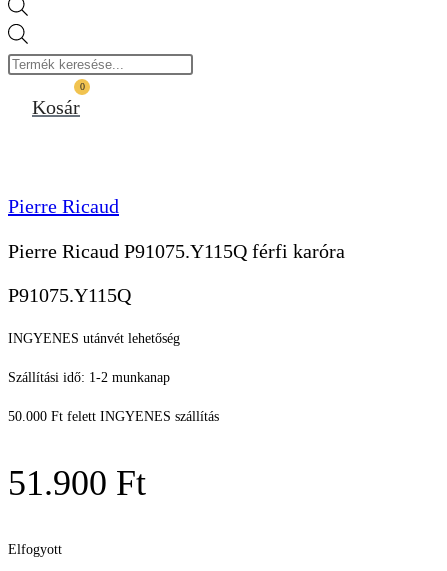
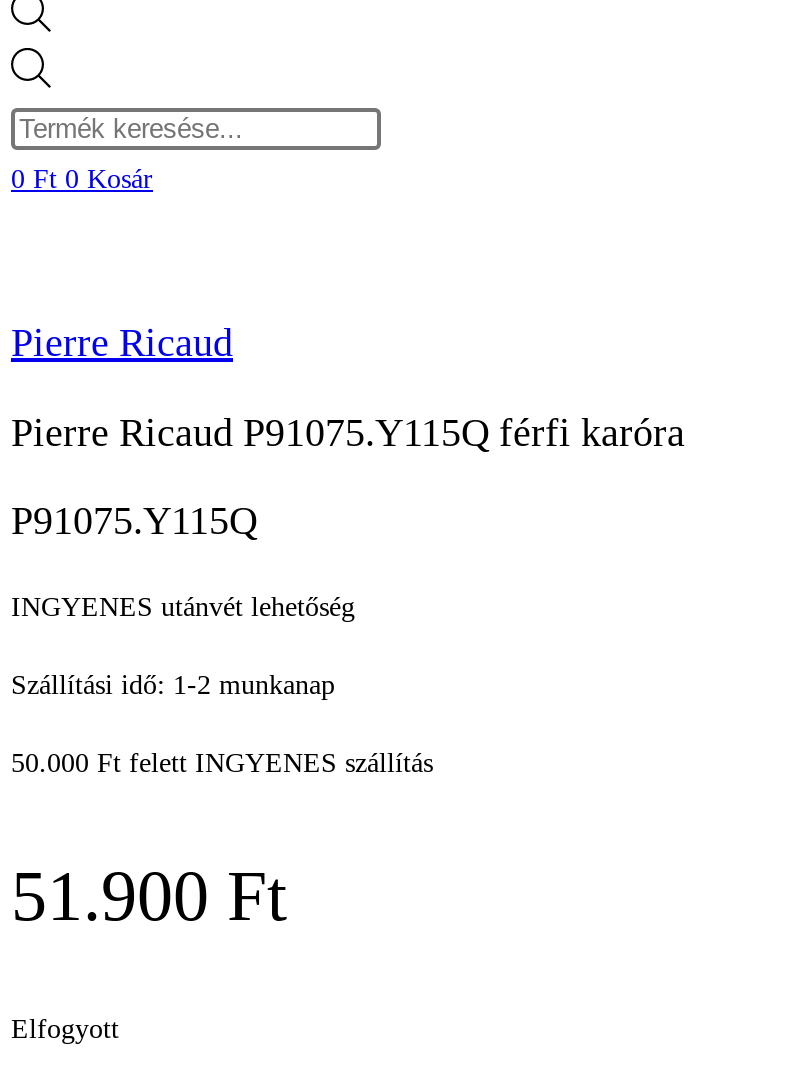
- 0
- Kosár
+ 0 Ft 0 Kosár
